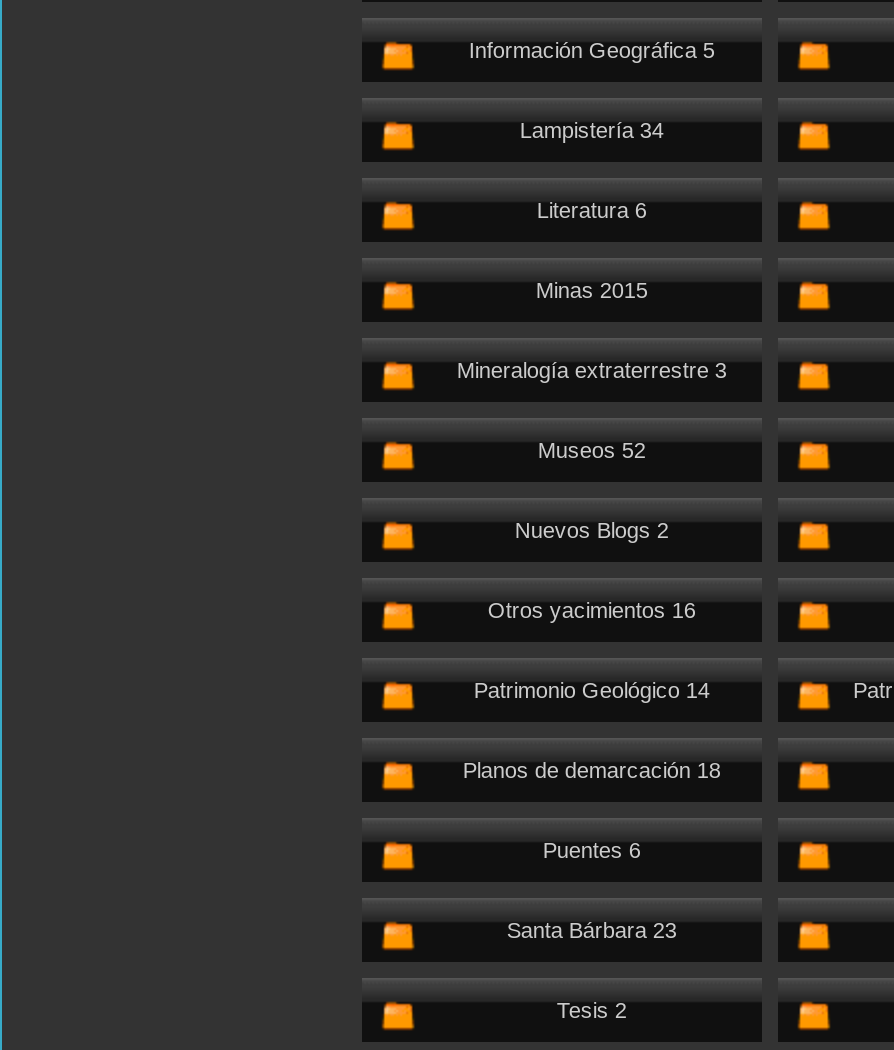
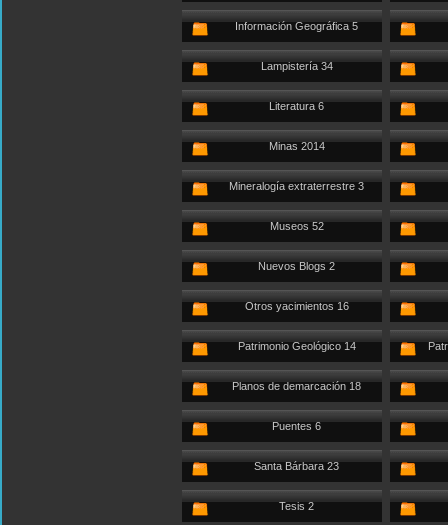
- Minas 2015
+ Minas 2014
